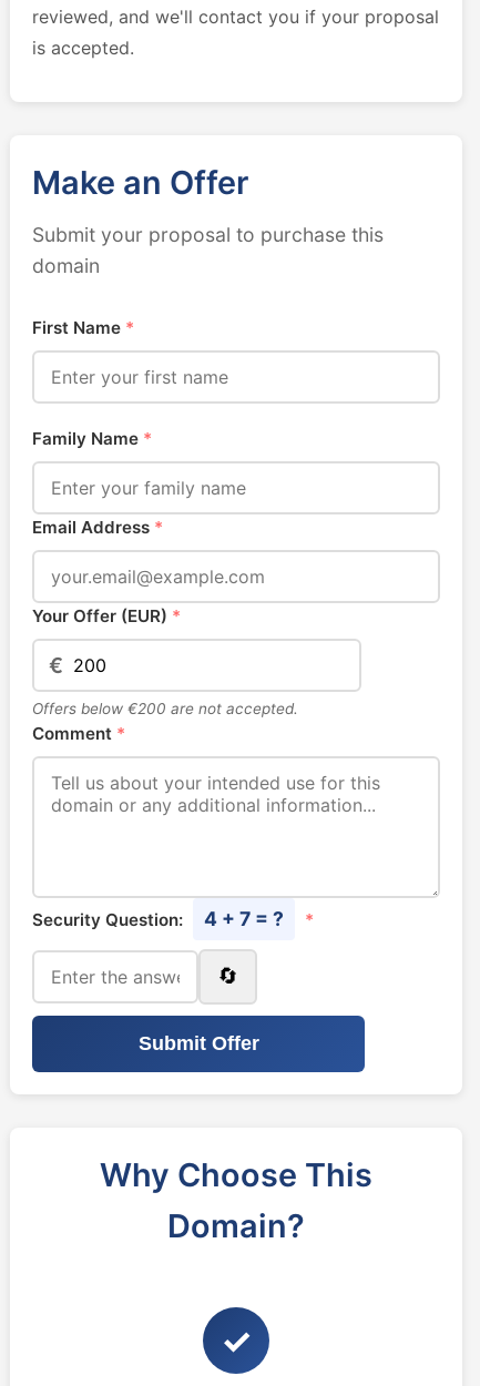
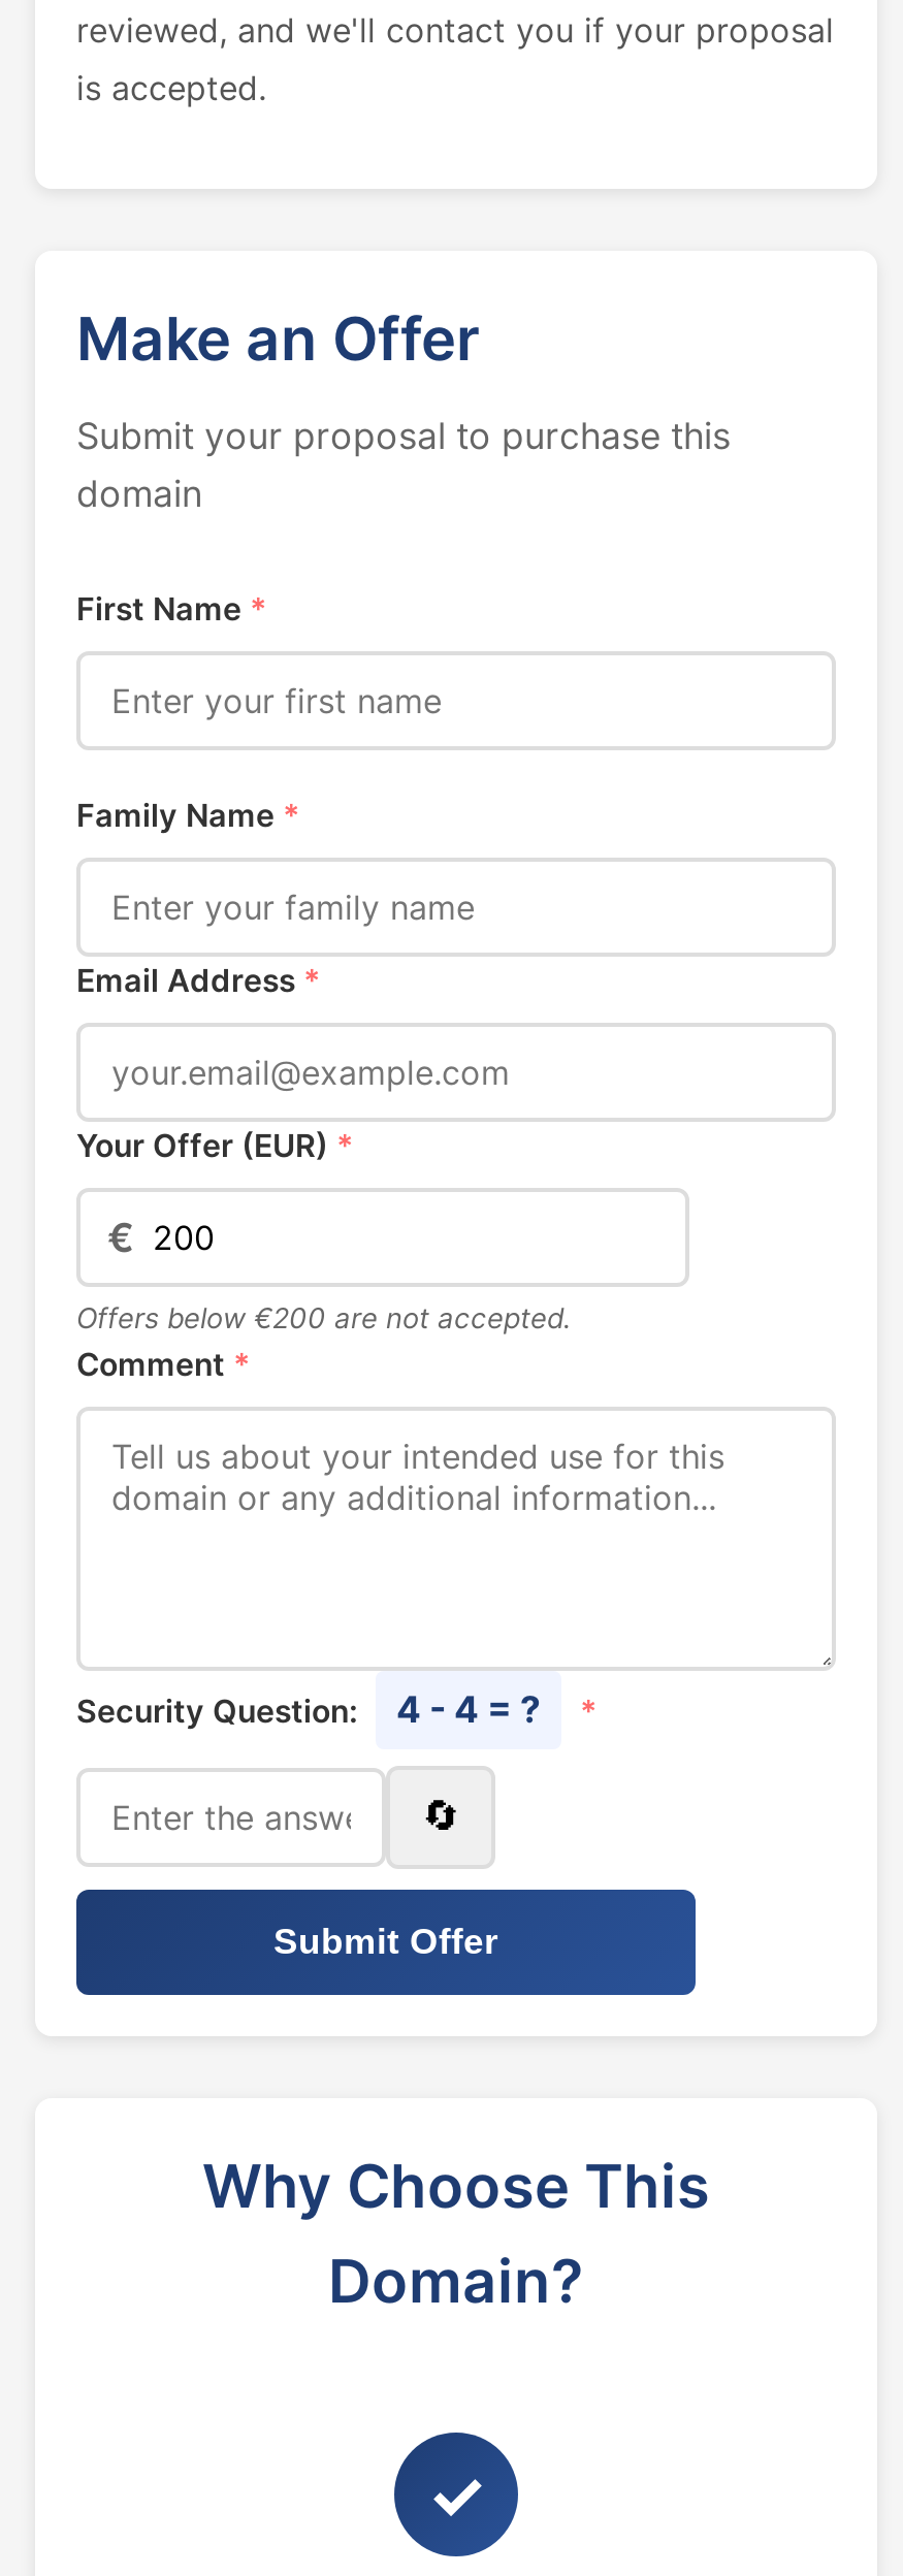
- 4 + 7 = ?
+ 4 - 4 = ?
